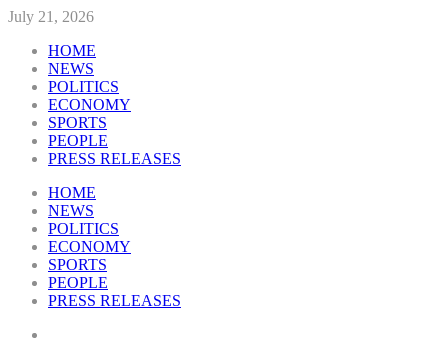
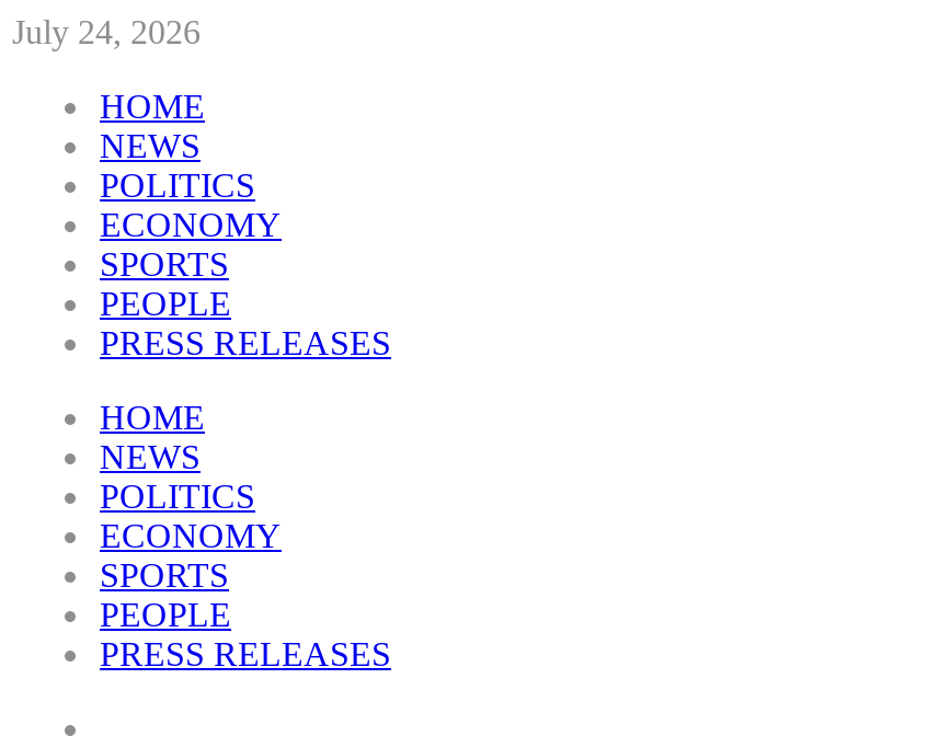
- July 21, 2026
+ July 24, 2026
